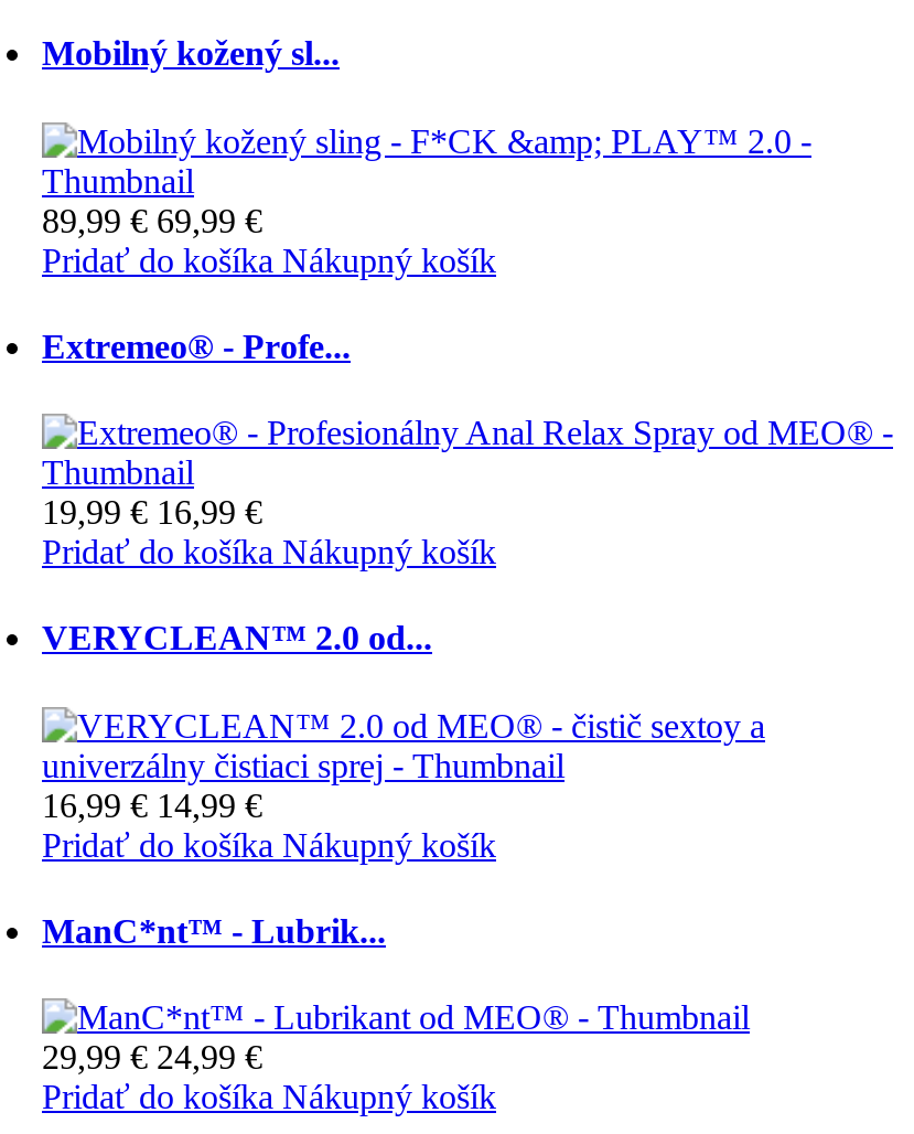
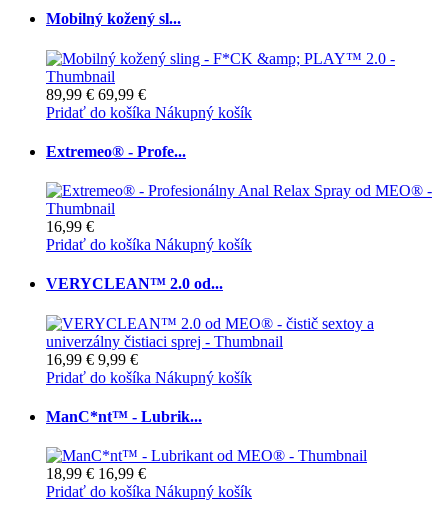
- 19,99 €16,99 €
+ 16,99 €

- 16,99 €14,99 €
+ 16,99 €9,99 €

- 29,99 €24,99 €
+ 18,99 €16,99 €
